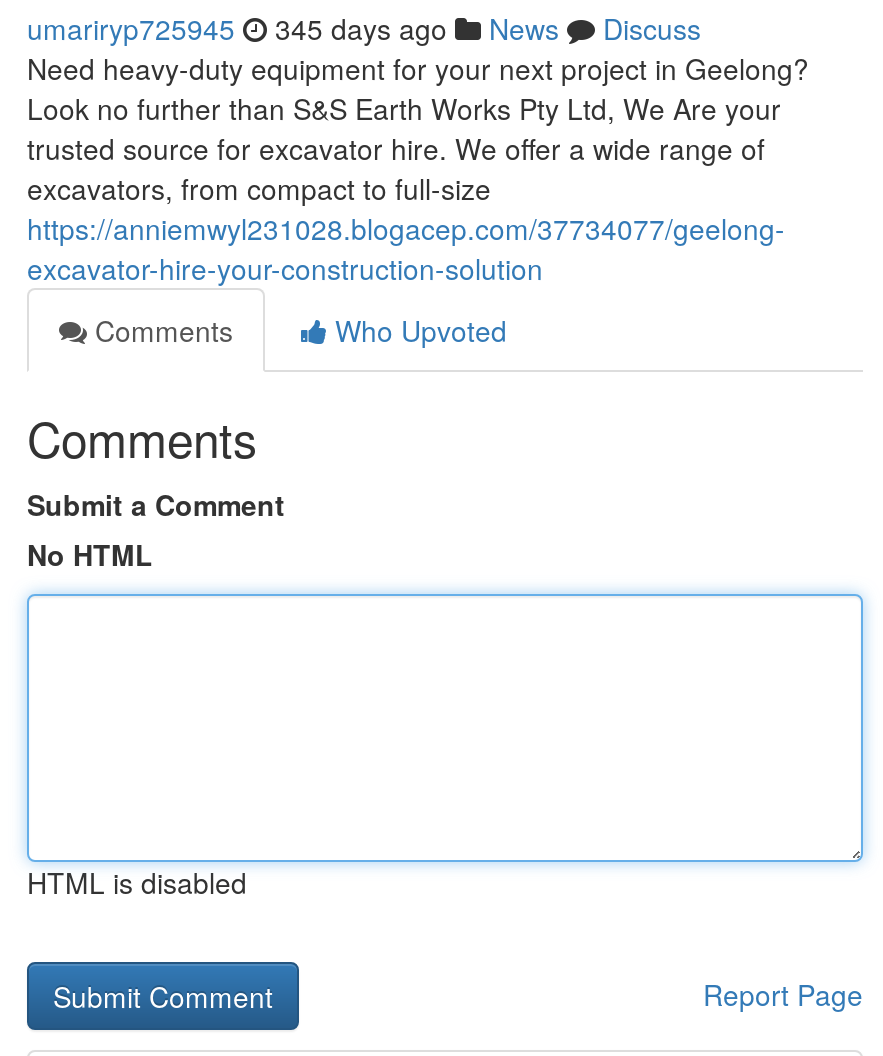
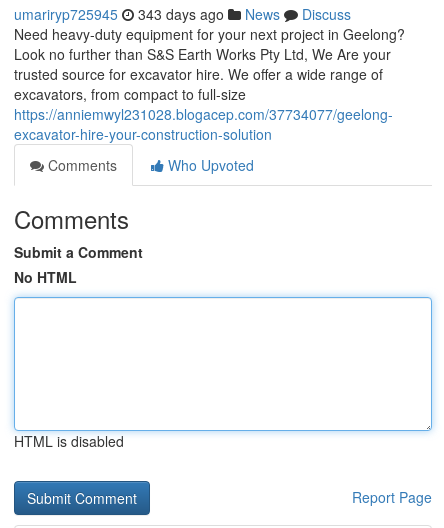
- umariryp725945 345 days ago News Discuss
+ umariryp725945 343 days ago News Discuss
